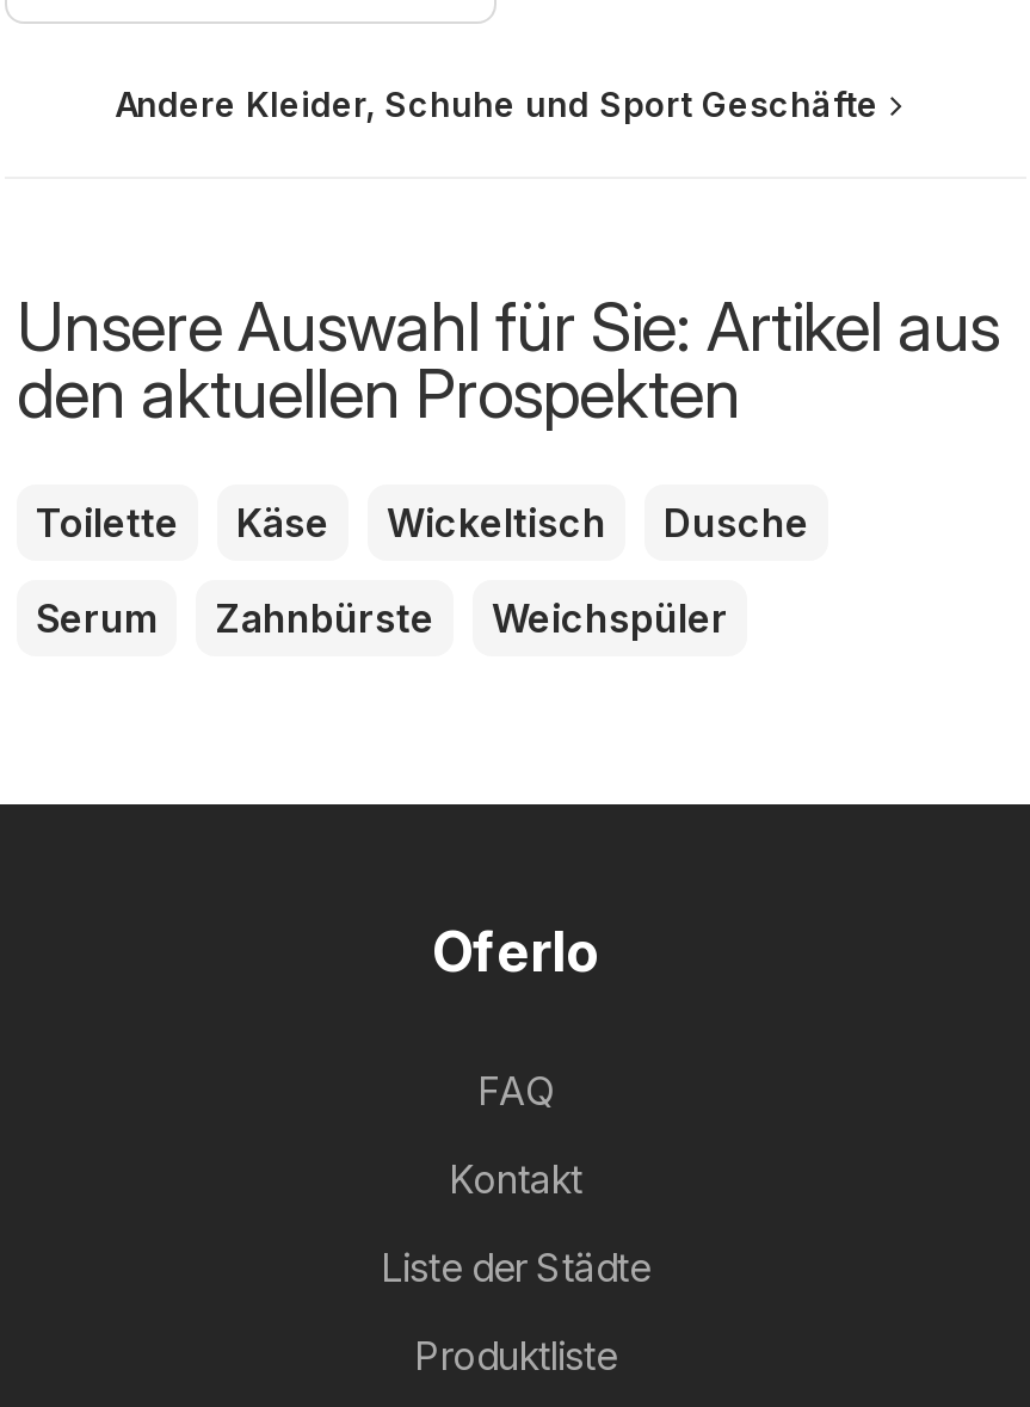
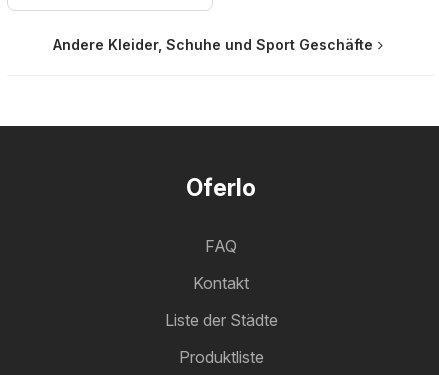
- Unsere Auswahl für Sie: Artikel aus
- den aktuellen Prospekten
- Toilette
- Käse
- Wickeltisch
- Dusche
- Serum
- Zahnbürste
- Weichspüler
